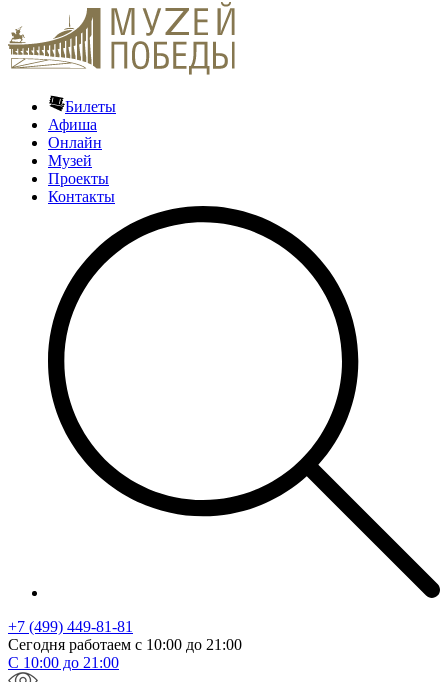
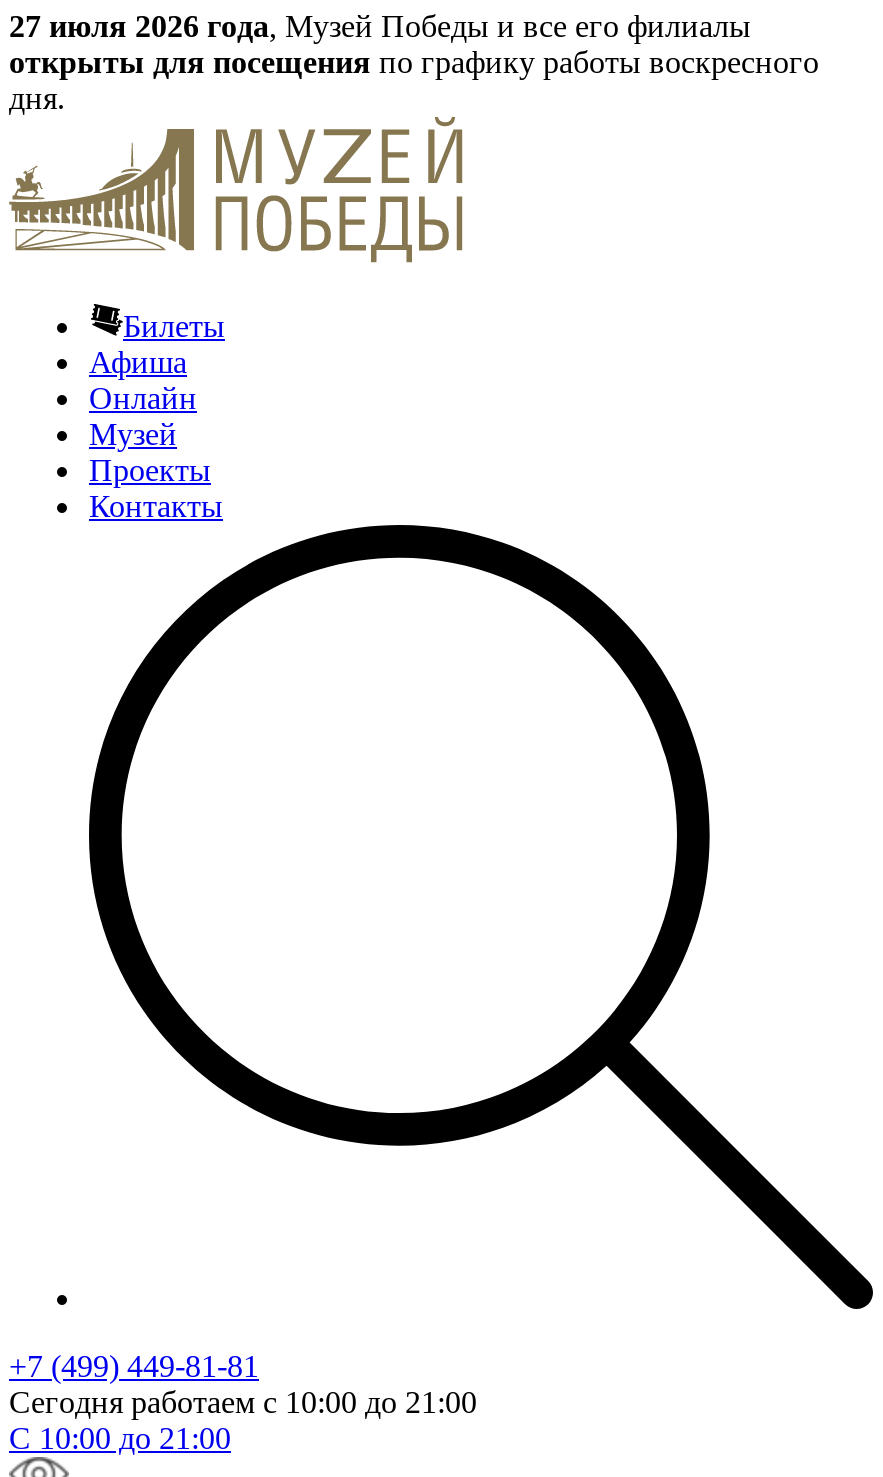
+ 27 июля 2026 года, Музей Победы и все его филиалы
+ открыты для посещения по графику работы воскресного
+ дня.
